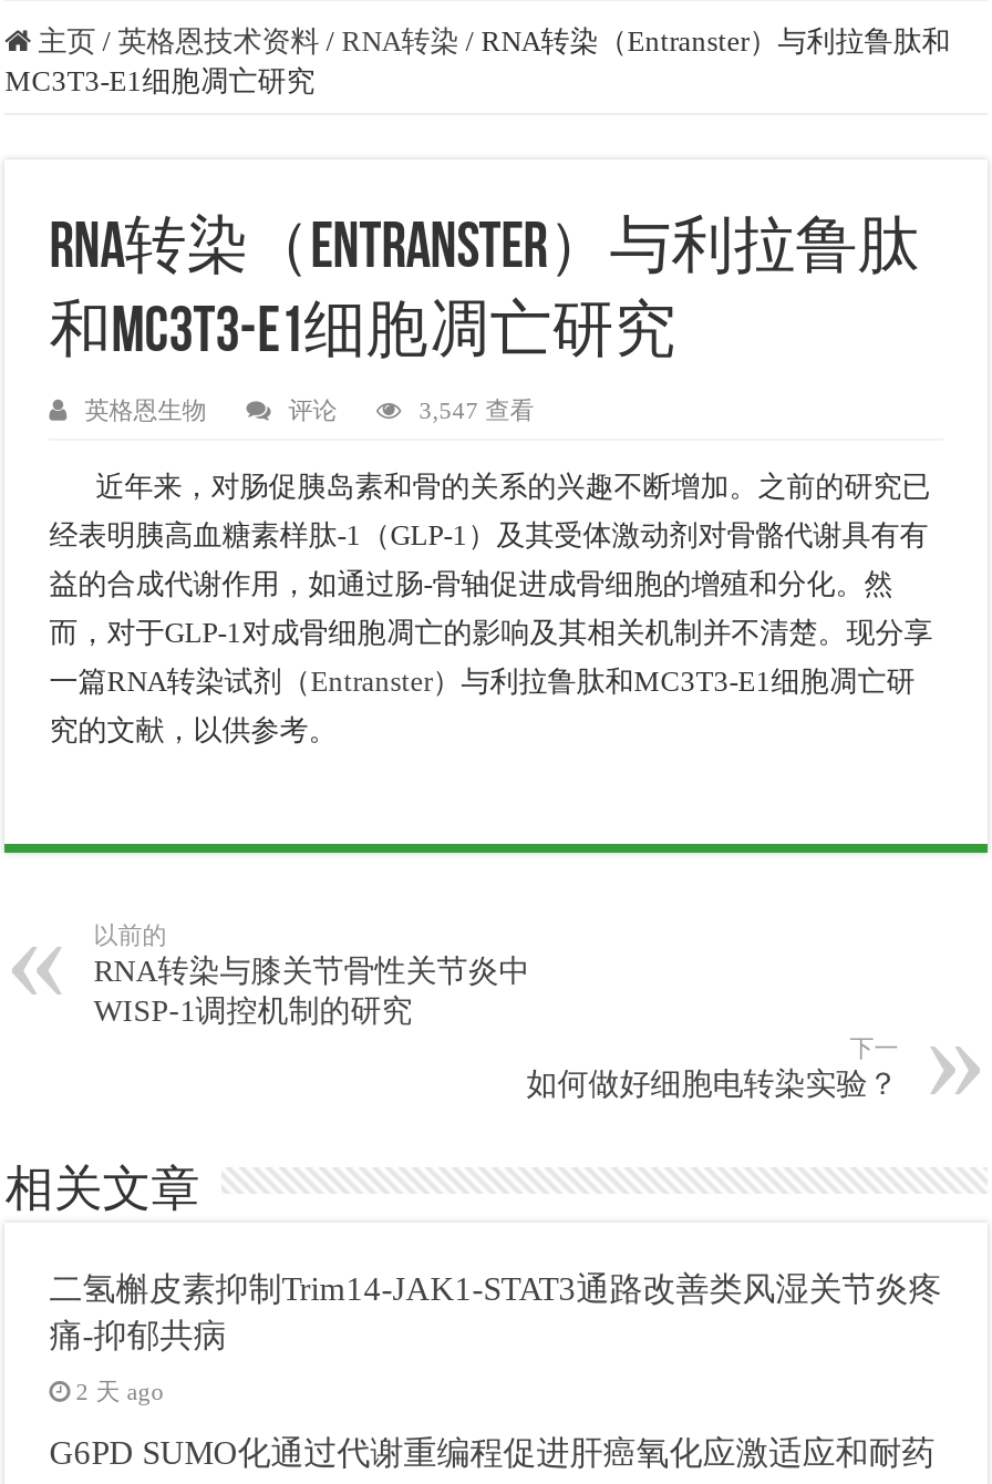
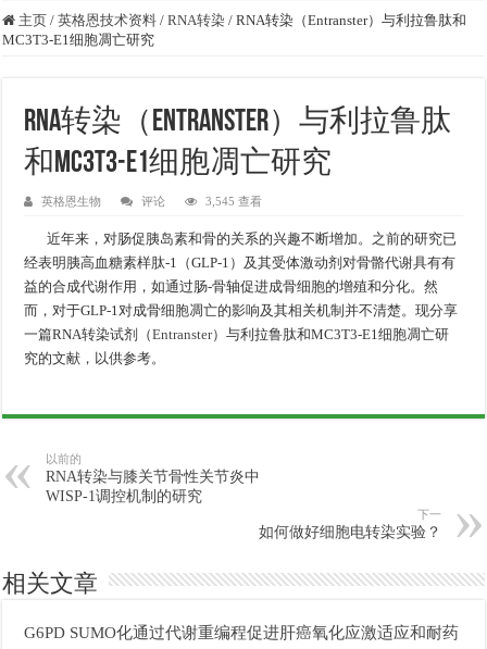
- 3,547 查看
+ 3,545 查看

- 二氢槲皮素抑制Trim14-JAK1-STAT3通路改善类风湿关节炎疼
- 痛-抑郁共病
- 2 天 ago
